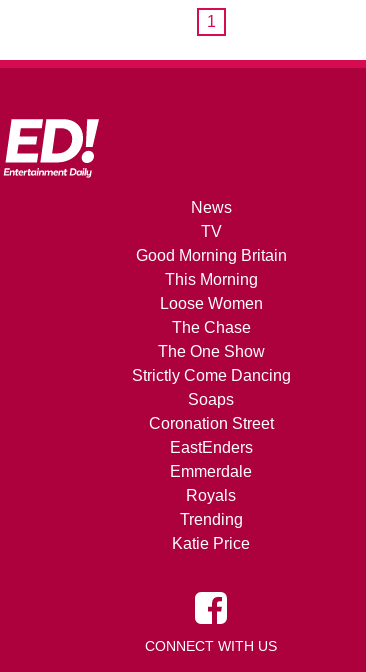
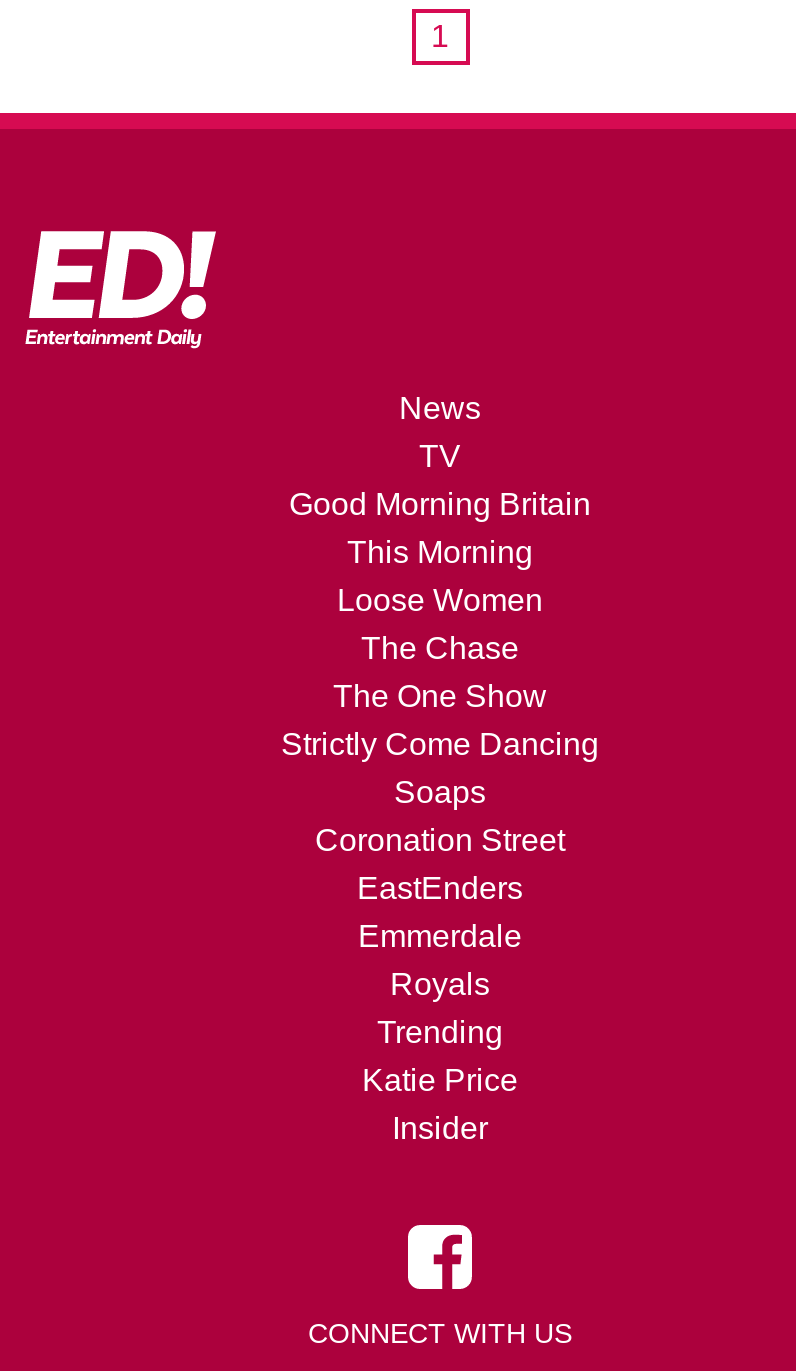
+ Insider
